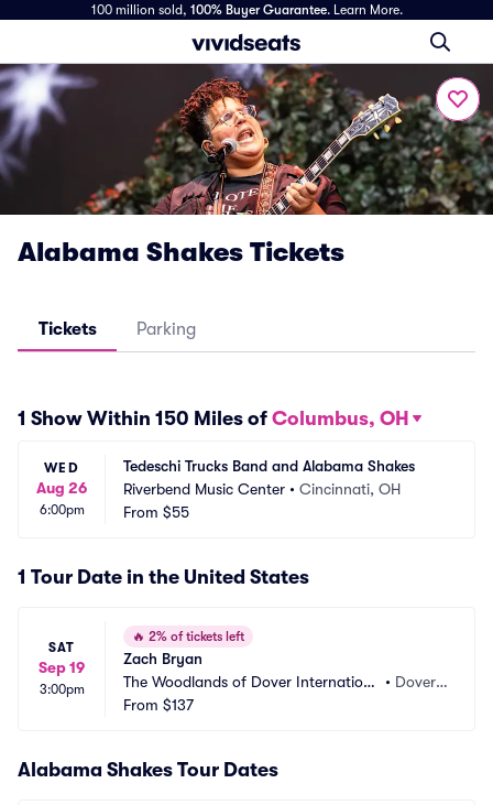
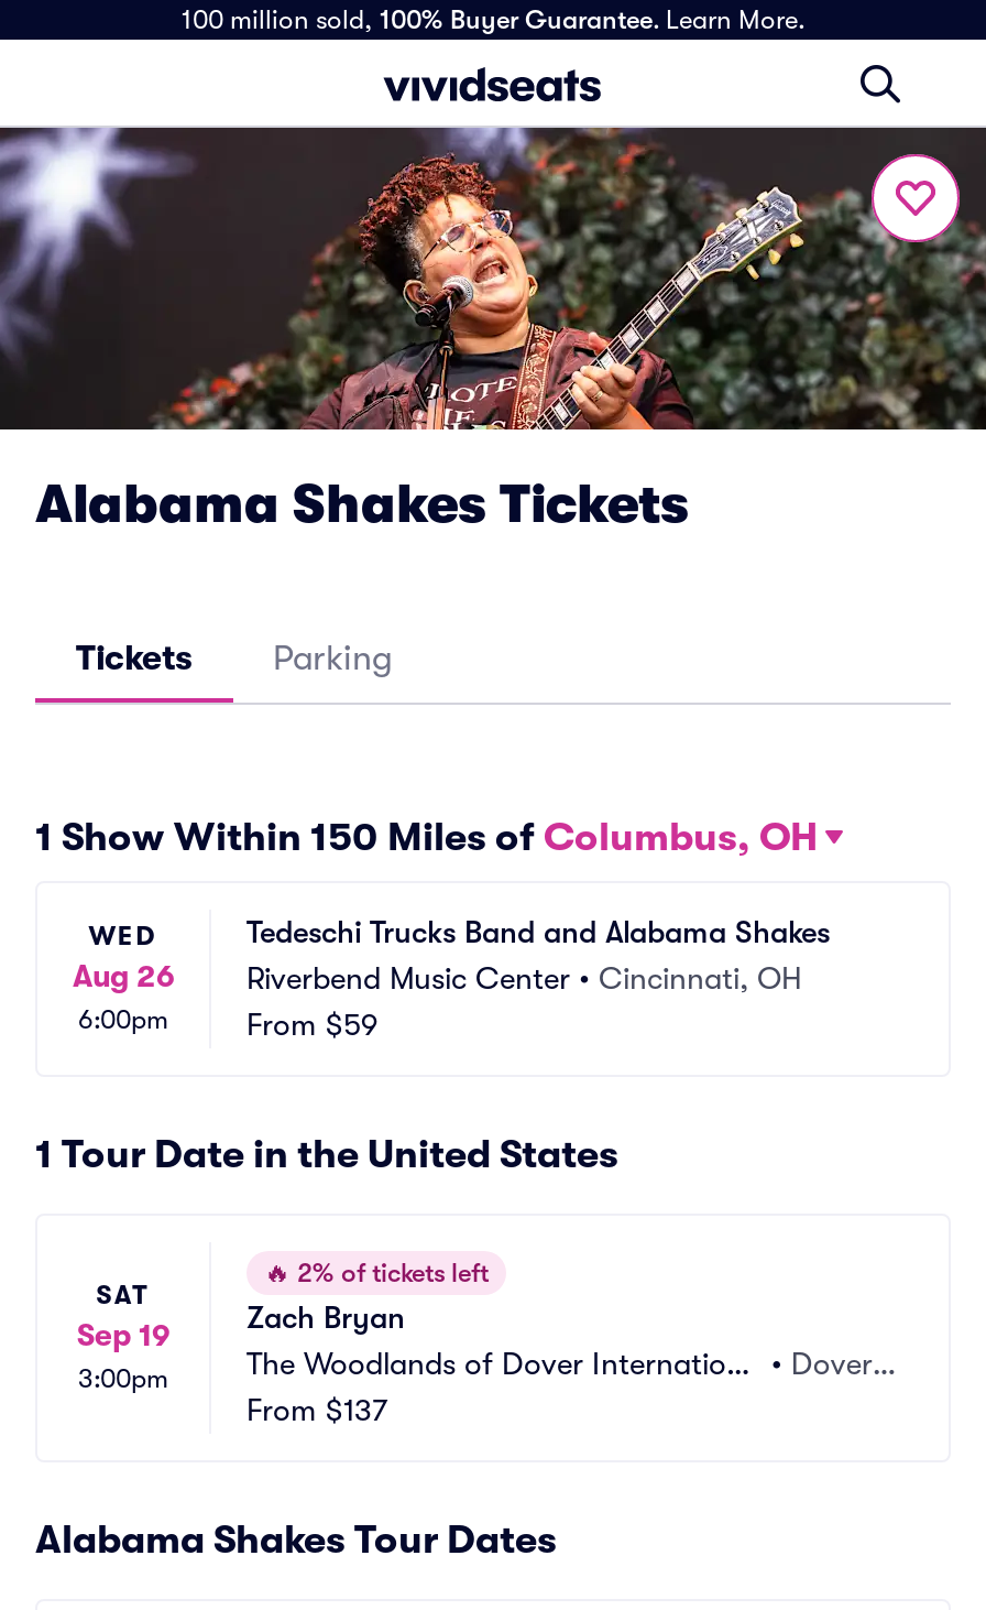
- From $55
+ From $59
